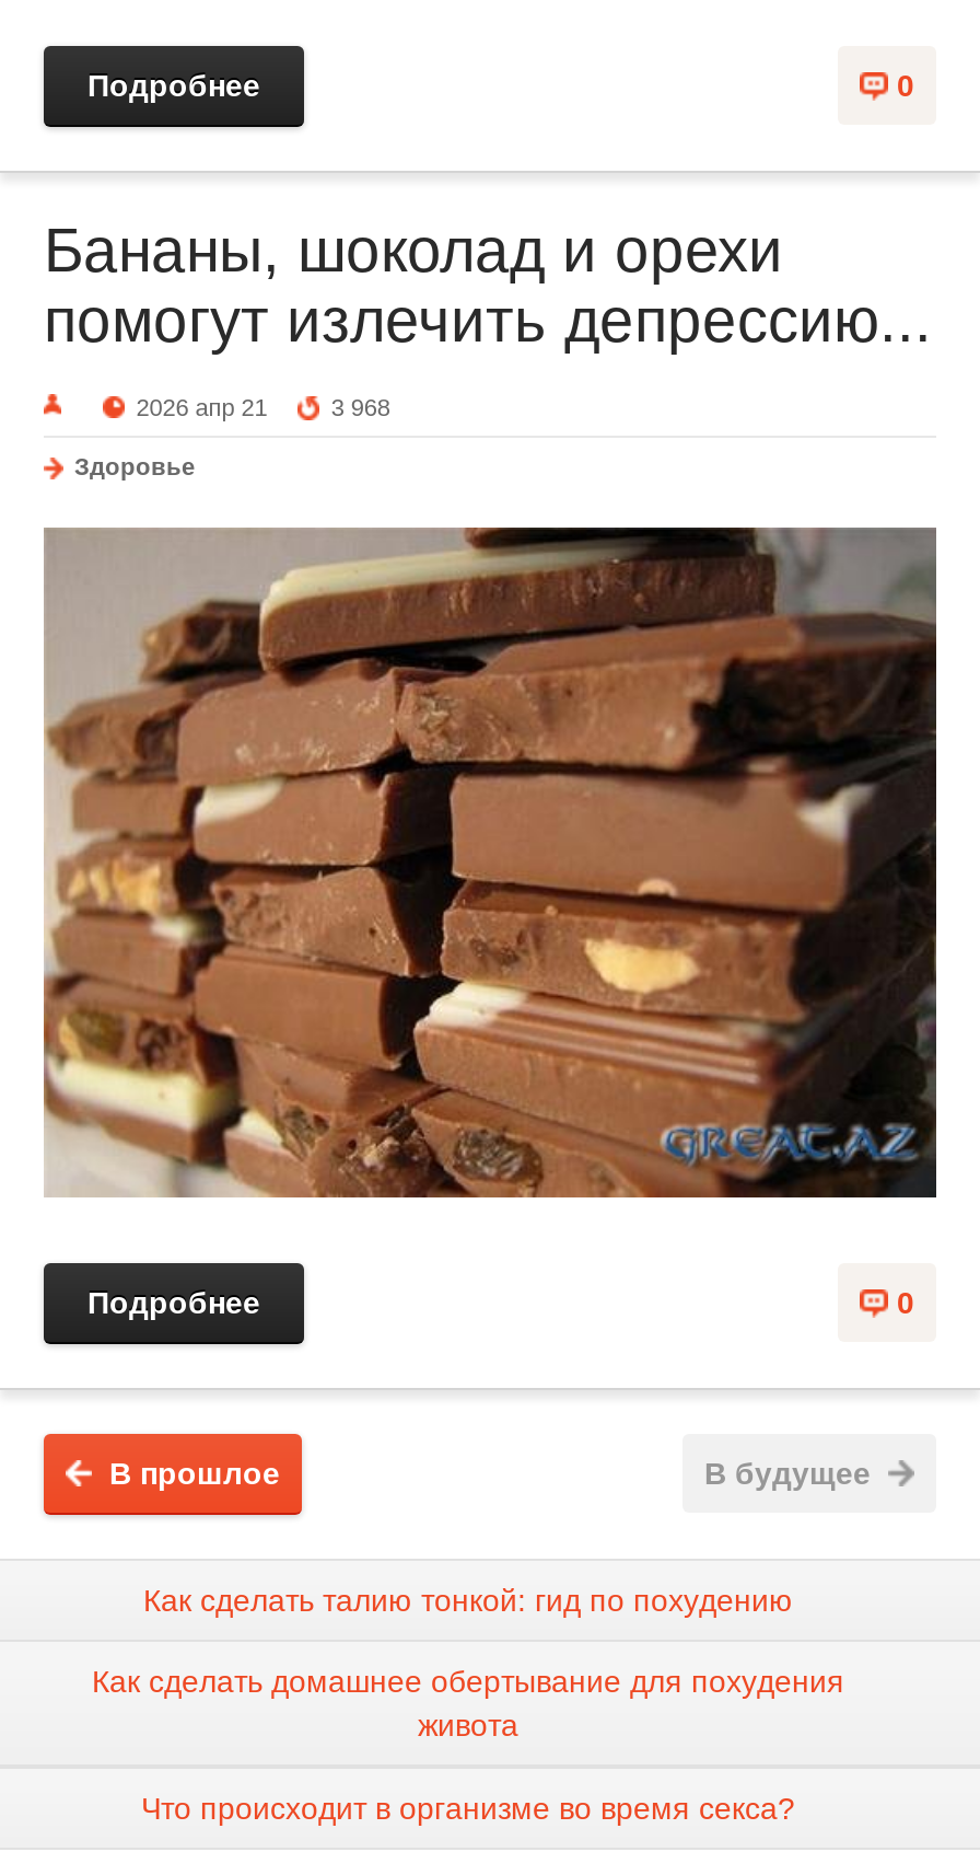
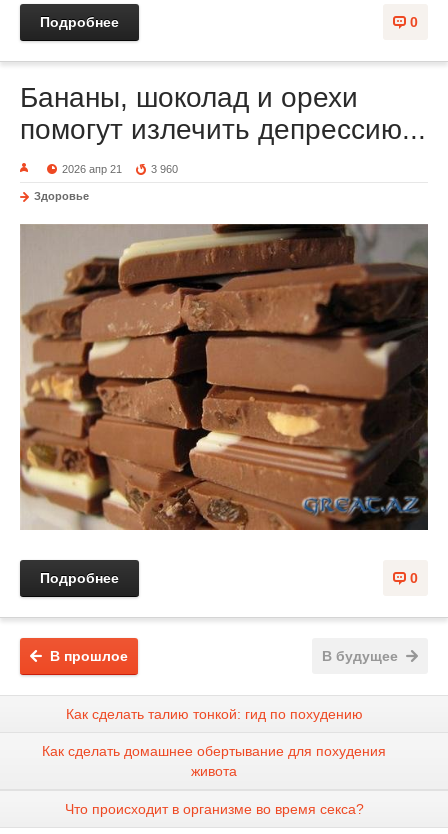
- 3 968
+ 3 960
